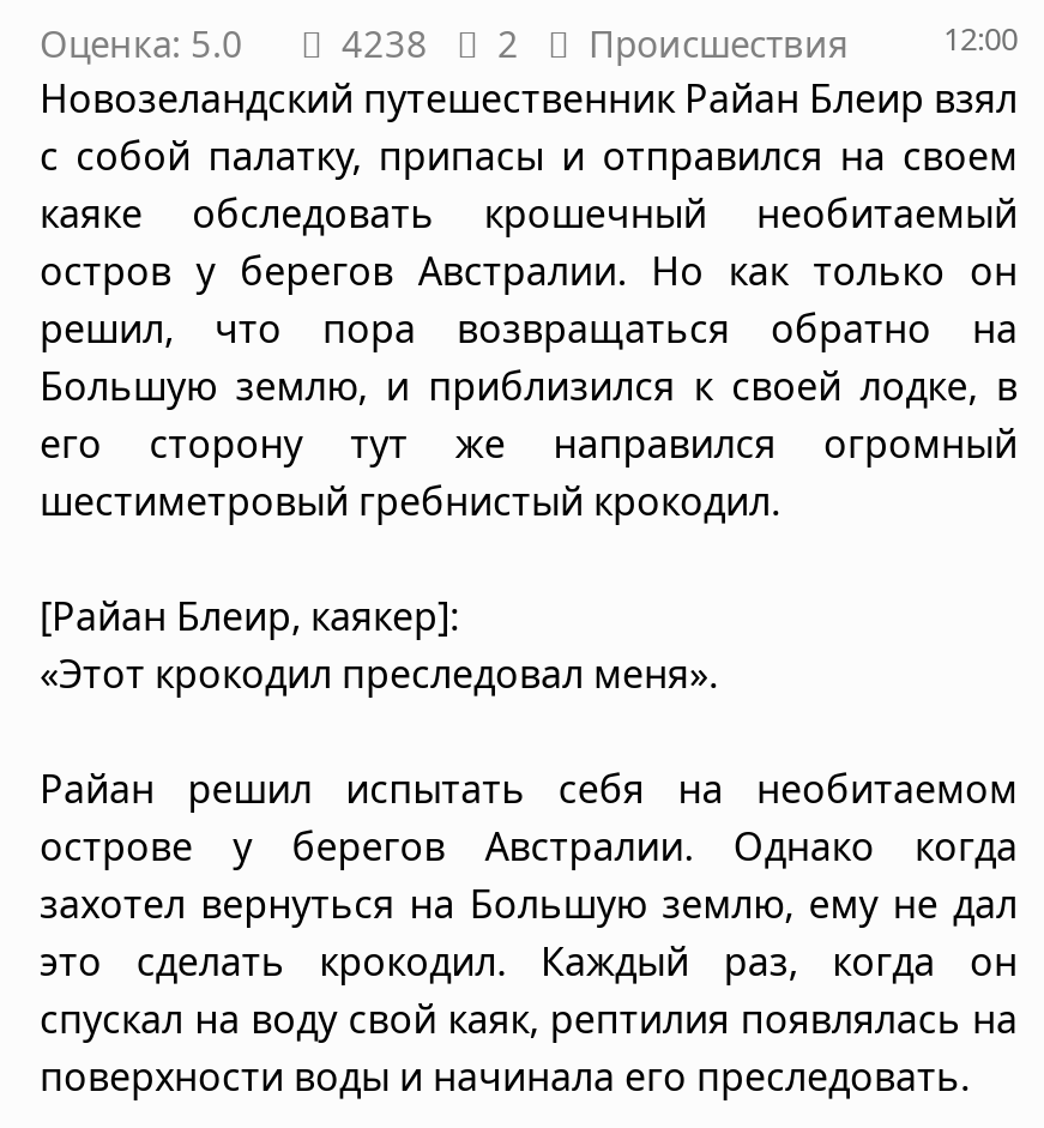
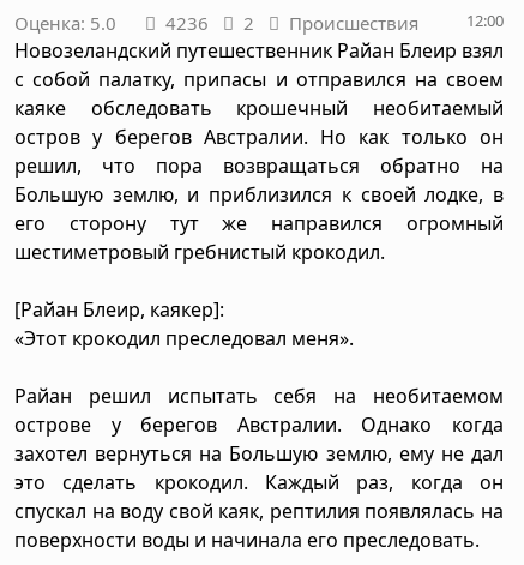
- Оценка: 5.0 4238 2 Происшествия
+ Оценка: 5.0 4236 2 Происшествия
